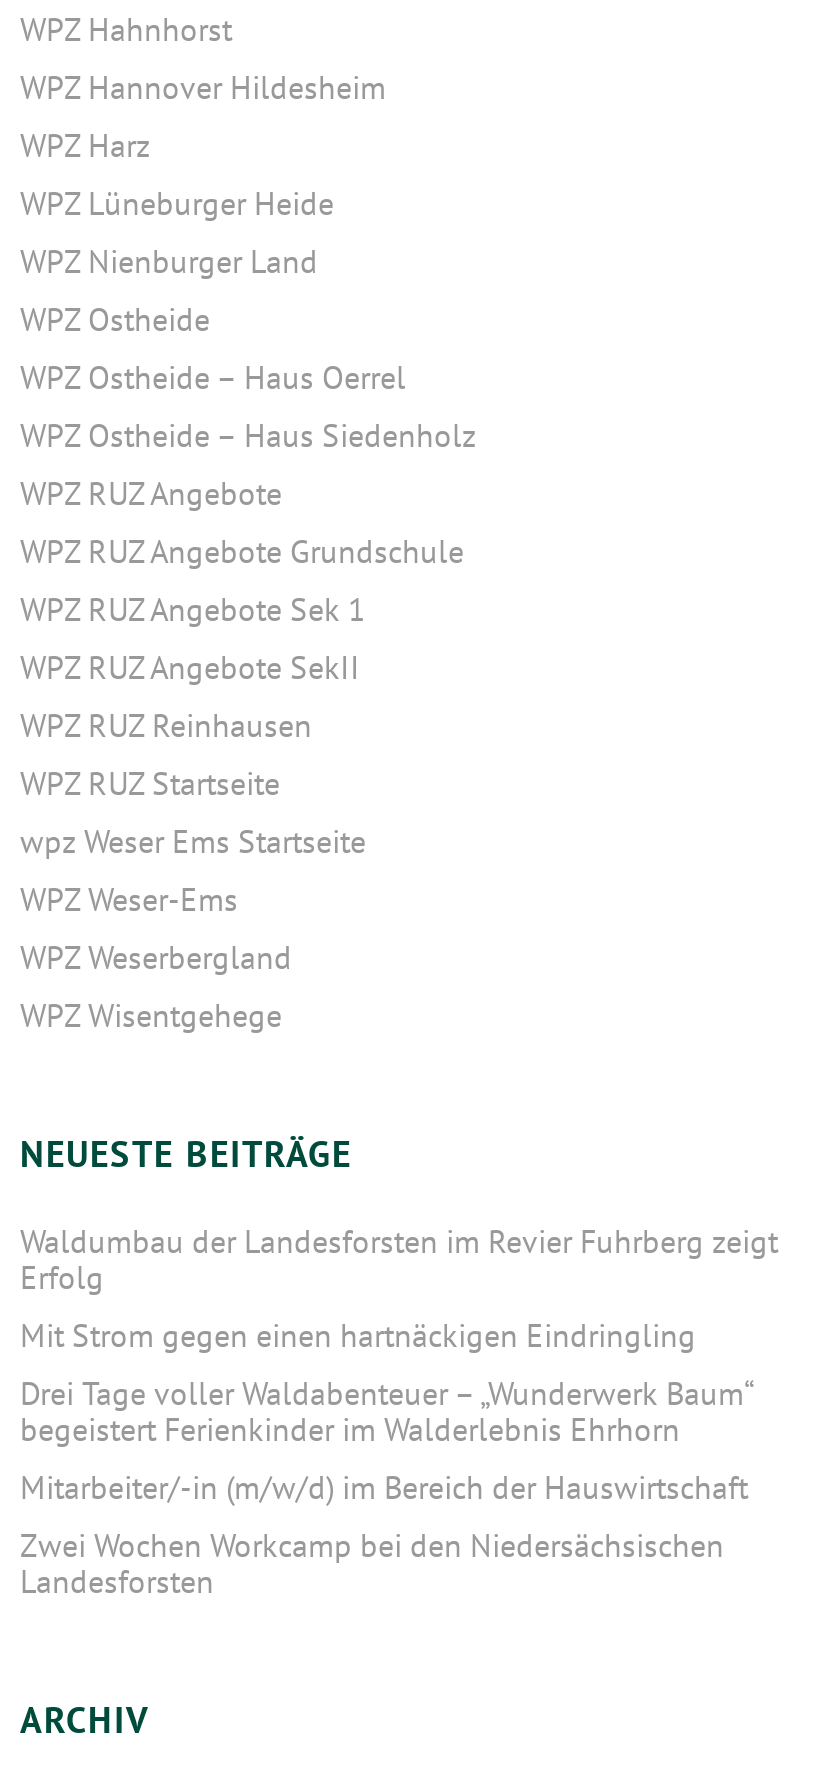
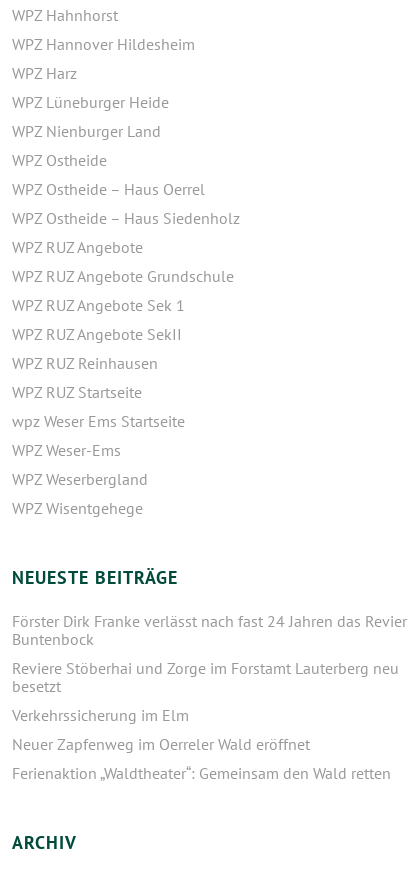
- Waldumbau der Landesforsten im Revier Fuhrberg zeigt
- Erfolg
- Mit Strom gegen einen hartnäckigen Eindringling
- Drei Tage voller Waldabenteuer – „Wunderwerk Baum“
- begeistert Ferienkinder im Walderlebnis Ehrhorn
- Mitarbeiter/-in (m/w/d) im Bereich der Hauswirtschaft
- Zwei Wochen Workcamp bei den Niedersächsischen
- Landesforsten
+ Förster Dirk Franke verlässt nach fast 24 Jahren das Revier
+ Buntenbock
+ Reviere Stöberhai und Zorge im Forstamt Lauterberg neu
+ besetzt
+ Verkehrssicherung im Elm
+ Neuer Zapfenweg im Oerreler Wald eröffnet
+ Ferienaktion „Waldtheater“: Gemeinsam den Wald retten
